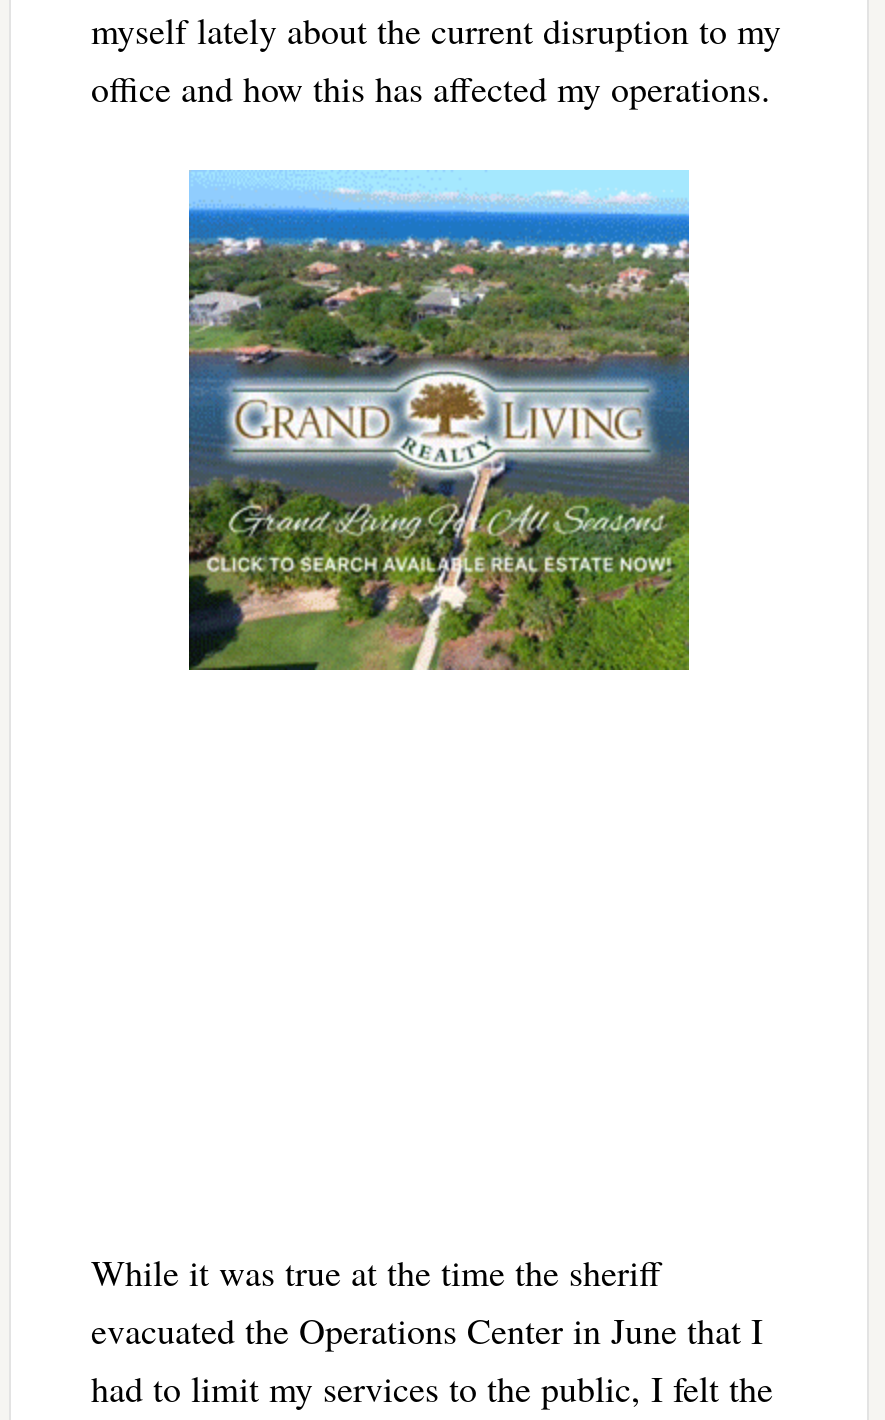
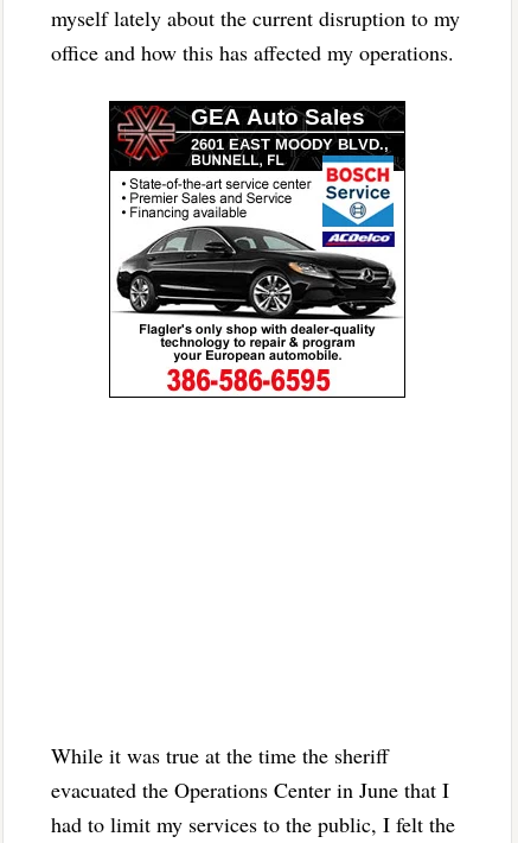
- [image]
+ [image]
